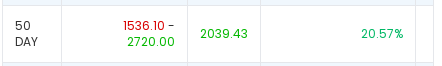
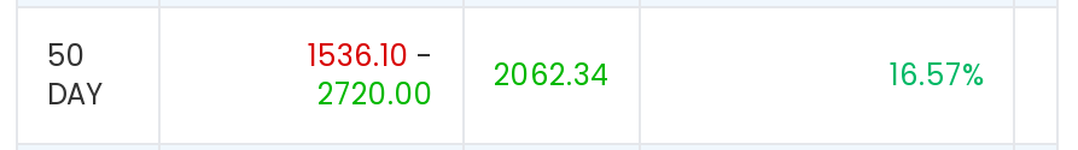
- 1536.10 - 2720.00 2039.43
+ 1536.10 - 2720.00 2062.34

- 20.57%
+ 16.57%
